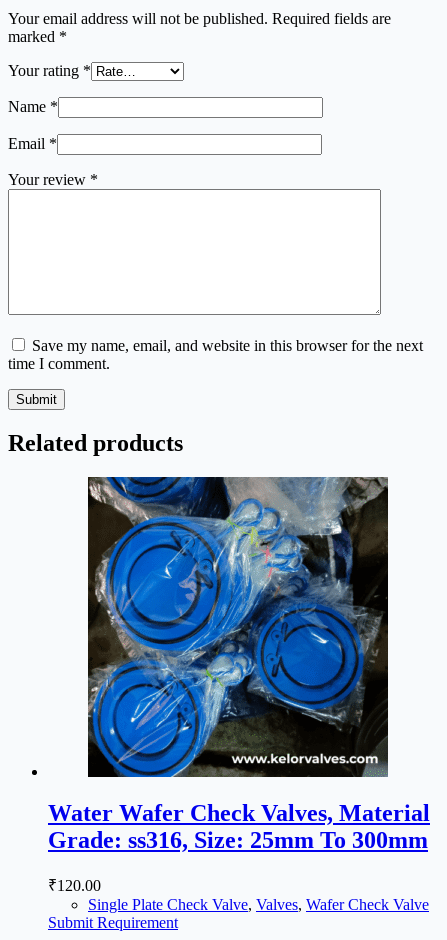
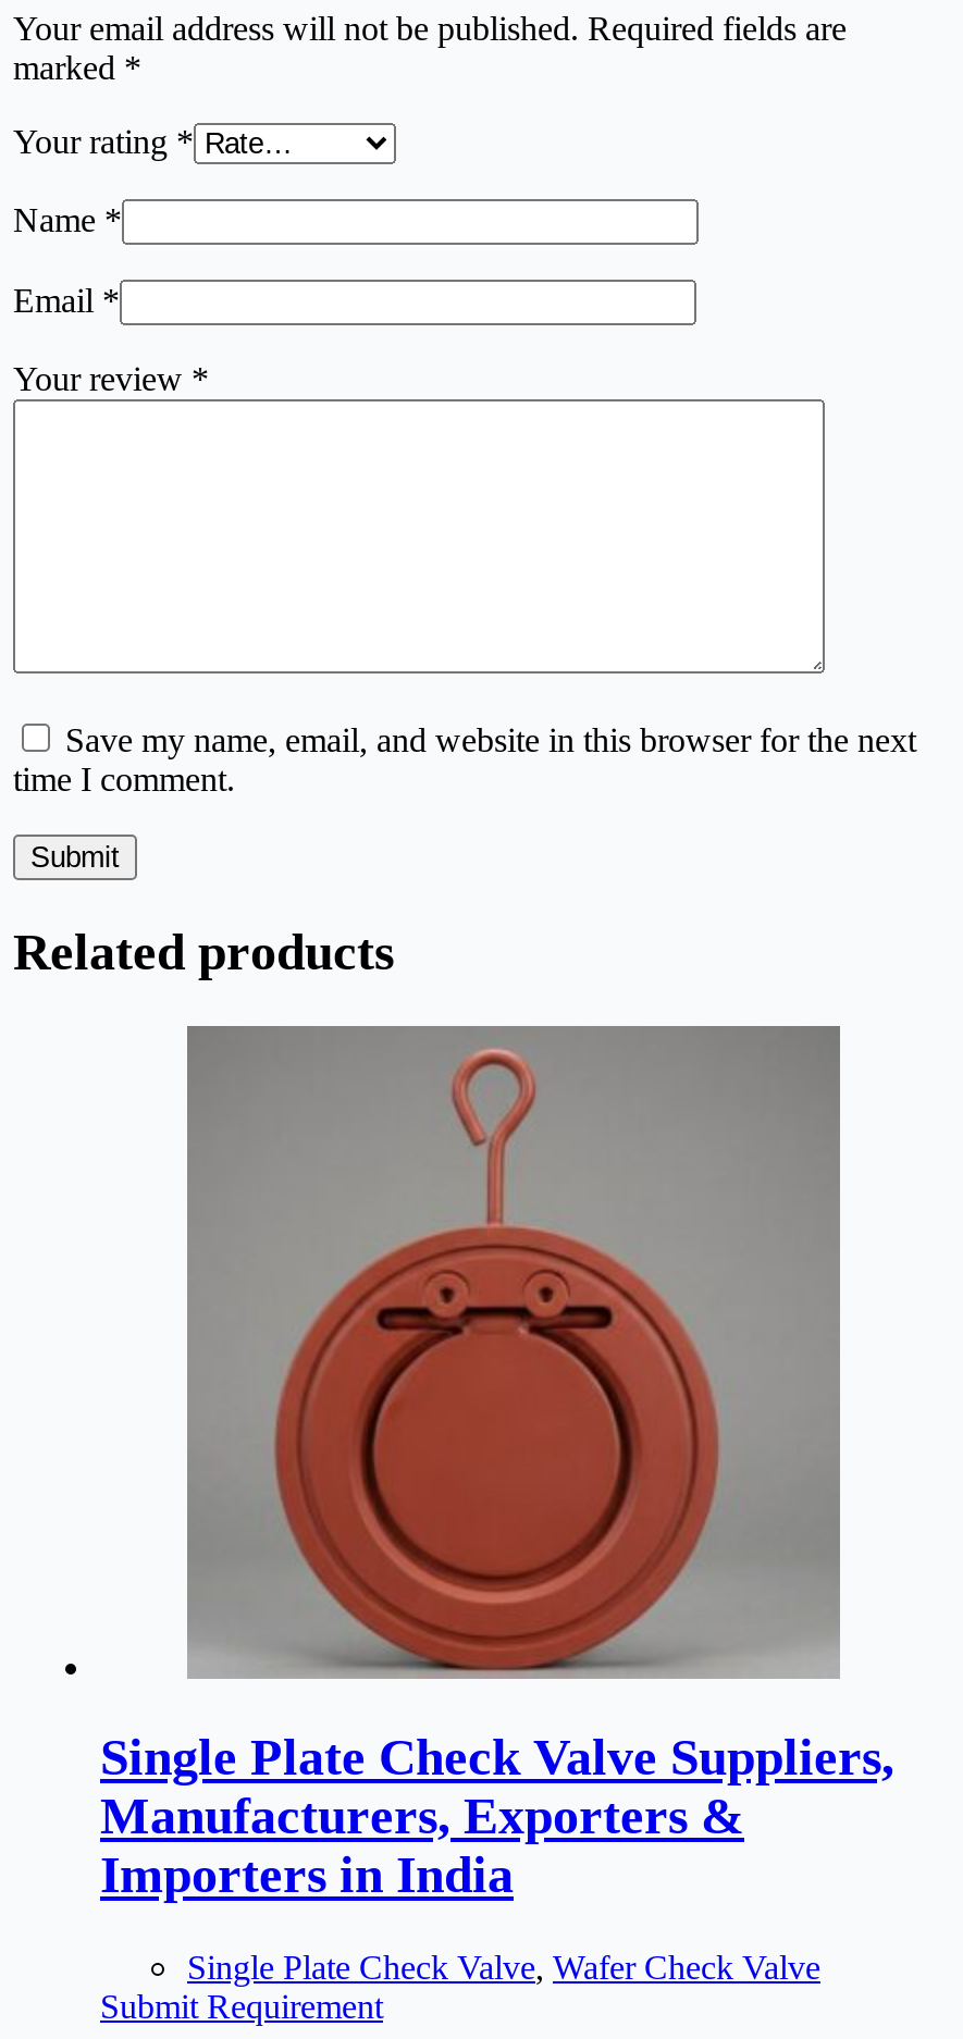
- [image]
- Water Wafer Check Valves, Material
- Grade: ss316, Size: 25mm To 300mm
+ [image]
+ Single Plate Check Valve Suppliers,
+ Manufacturers, Exporters &
+ Importers in India

- ₹120.00
- Single Plate Check Valve, Valves, Wafer Check Valve
+ Single Plate Check Valve, Wafer Check Valve
